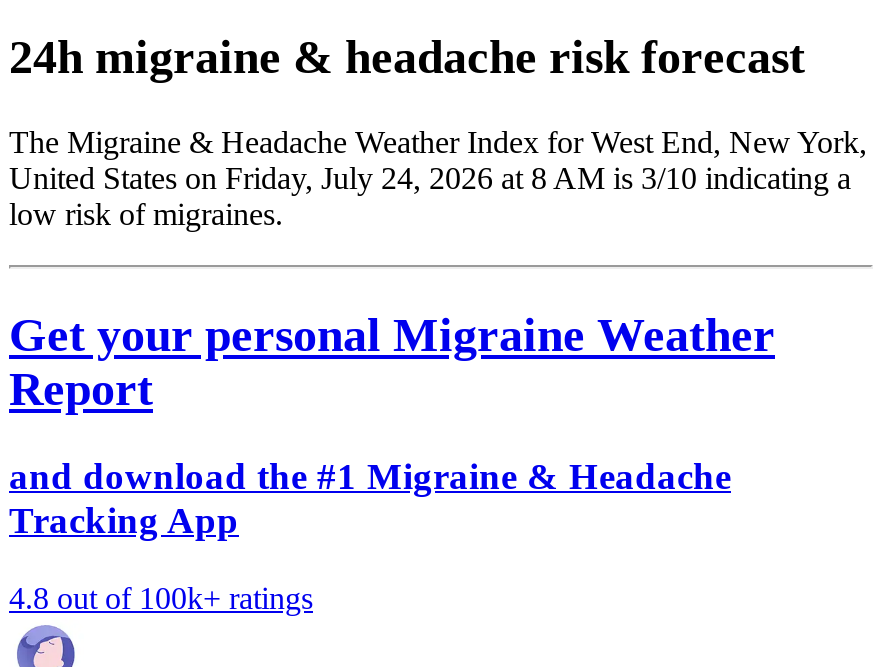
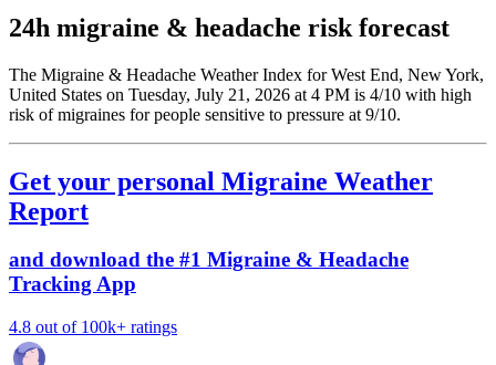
- United States on Friday, July 24, 2026 at 8 AM is 3/10 indicating a
- low risk of migraines.
+ United States on Tuesday, July 21, 2026 at 4 PM is 4/10 with high
+ risk of migraines for people sensitive to pressure at 9/10.
